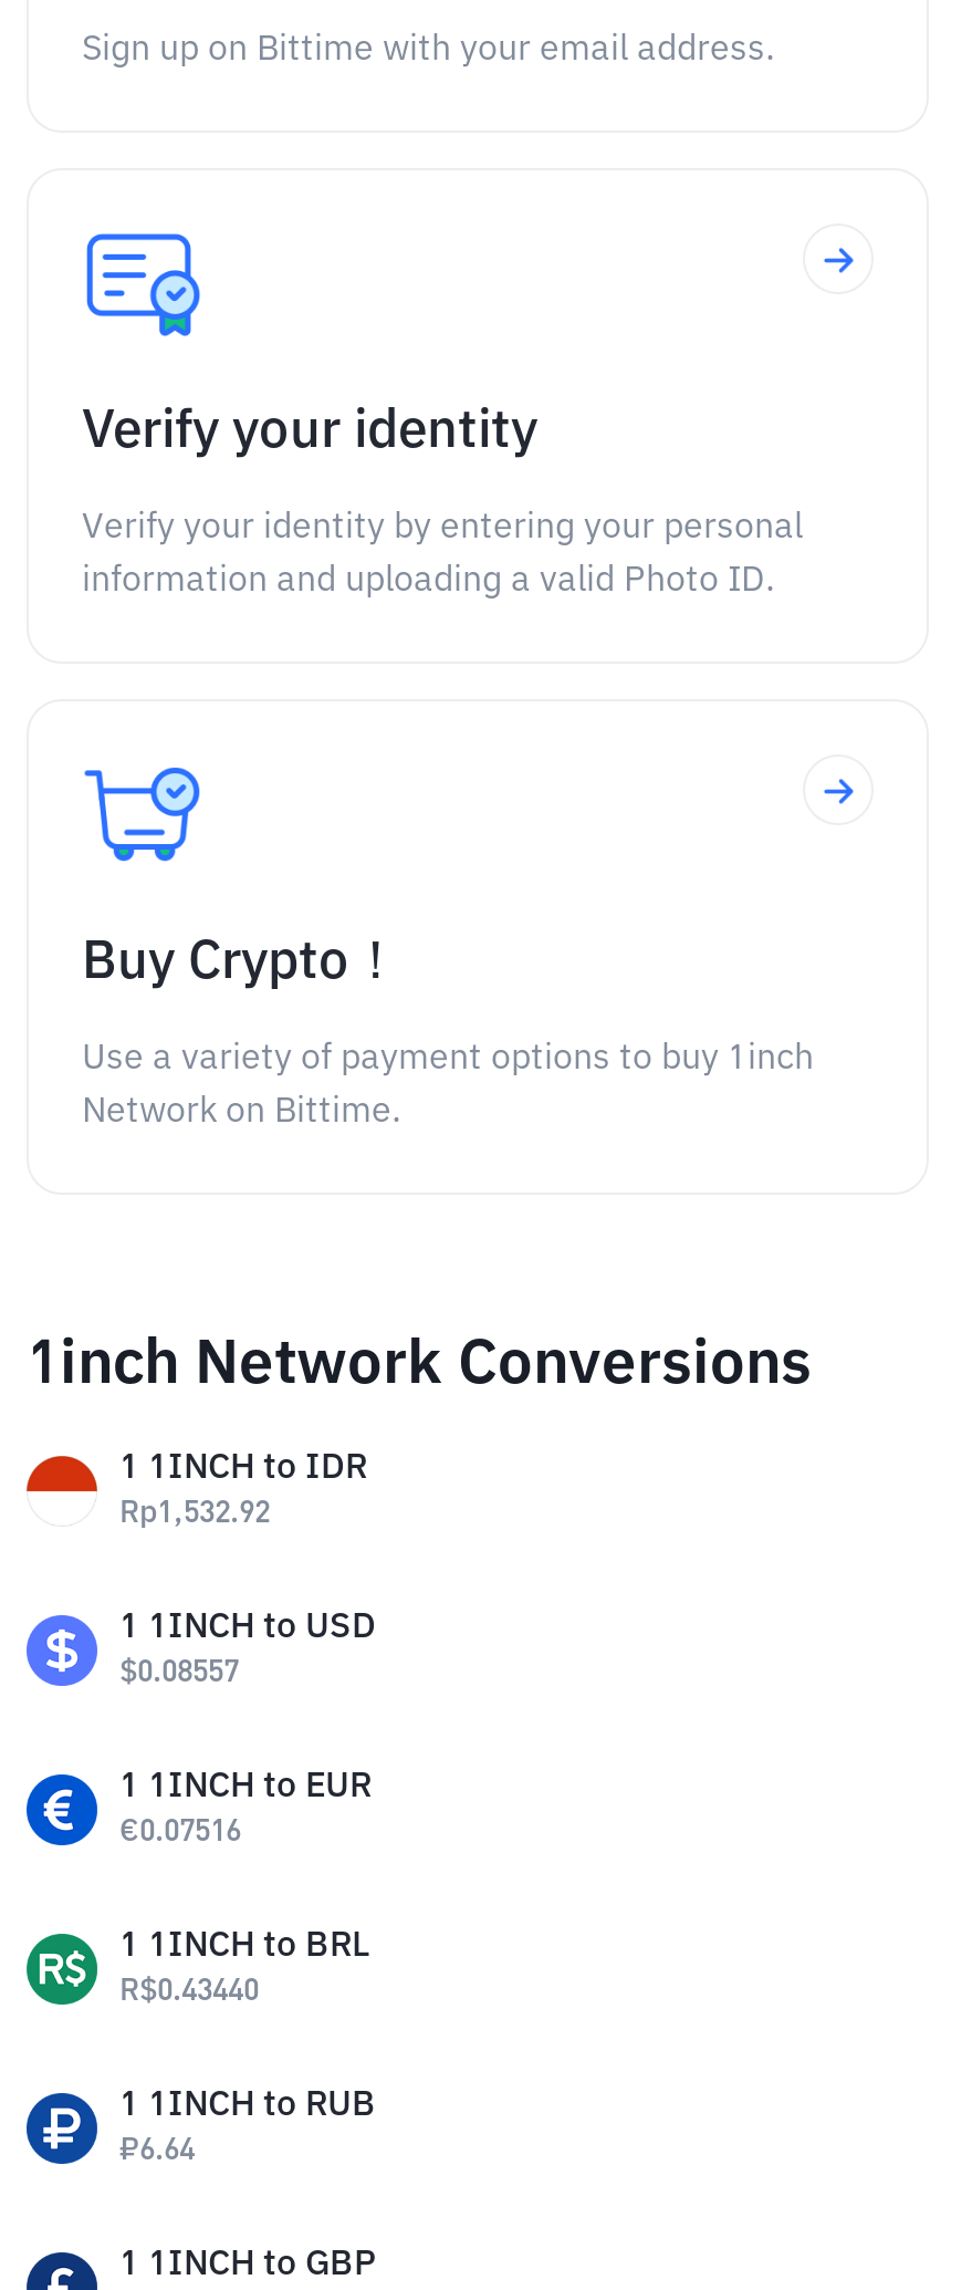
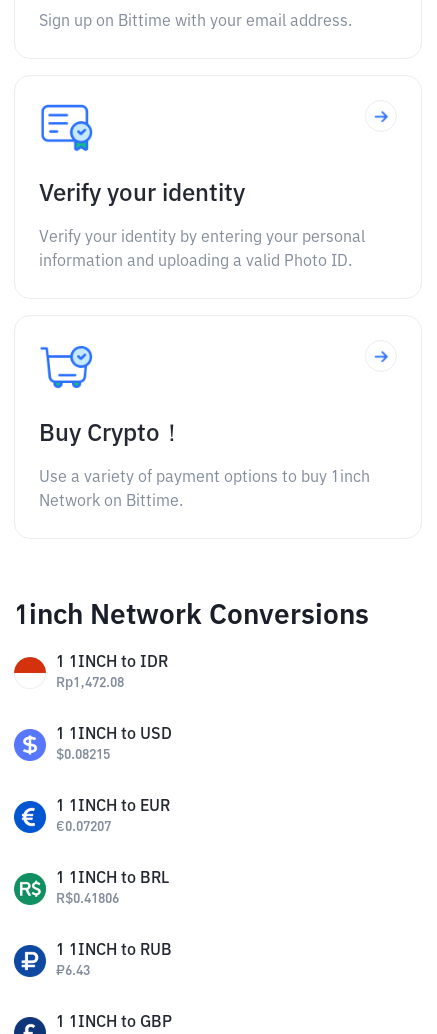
- Rp1,532.92
+ Rp1,472.08

- $0.08557
+ $0.08215

- €0.07516
+ €0.07207

- R$0.43440
+ R$0.41806

- ₽6.64
+ ₽6.43
